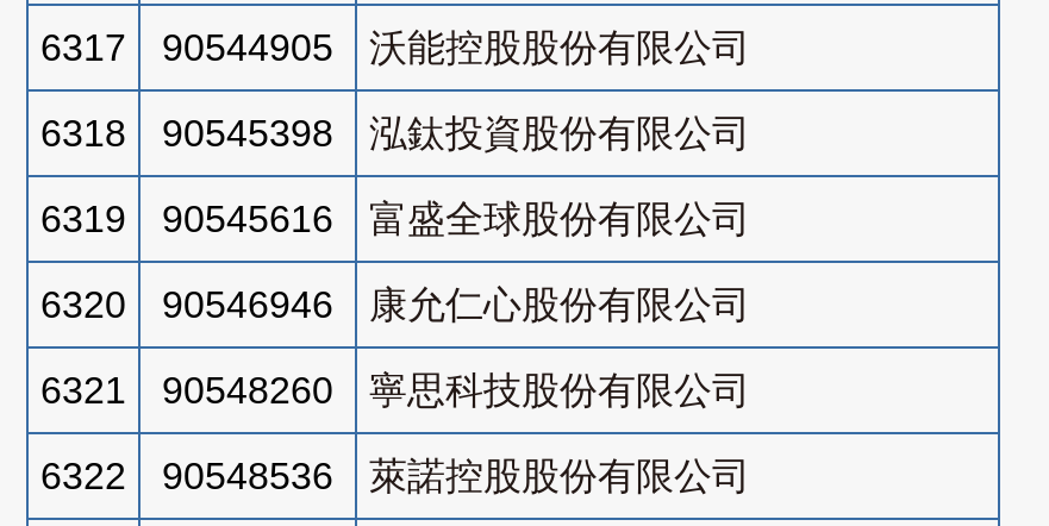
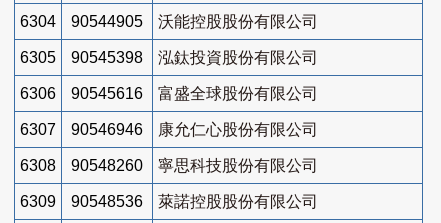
- 6317 90544905 沃能控股股份有限公司
+ 6304 90544905 沃能控股股份有限公司

- 6318 90545398 泓鈦投資股份有限公司
+ 6305 90545398 泓鈦投資股份有限公司

- 6319 90545616 富盛全球股份有限公司
+ 6306 90545616 富盛全球股份有限公司

- 6320 90546946 康允仁心股份有限公司
+ 6307 90546946 康允仁心股份有限公司

- 6321 90548260 寧思科技股份有限公司
+ 6308 90548260 寧思科技股份有限公司

- 6322 90548536 萊諾控股股份有限公司
+ 6309 90548536 萊諾控股股份有限公司
